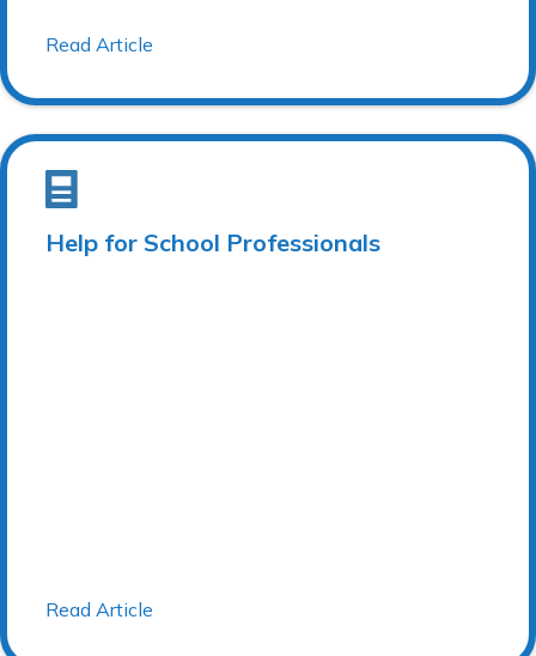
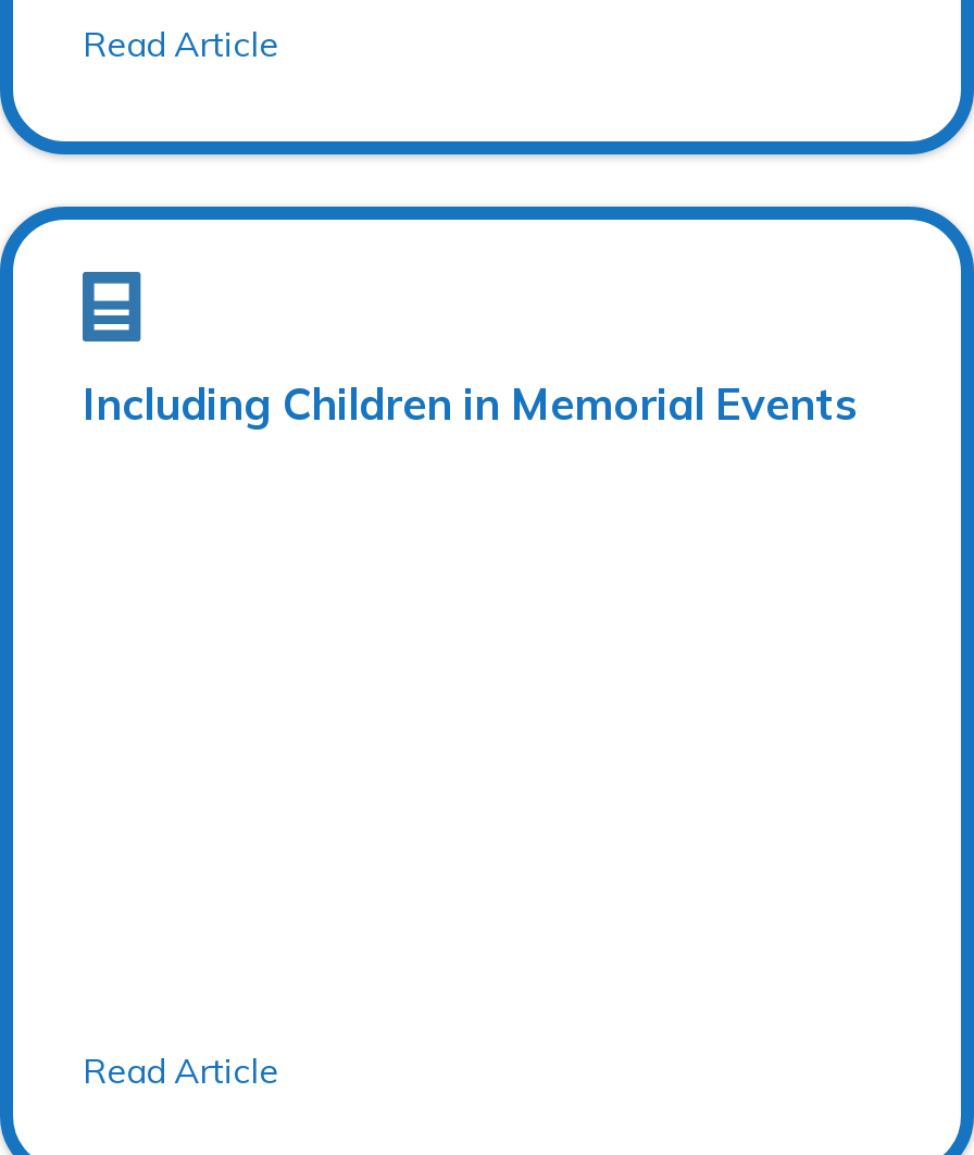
- Help for School Professionals
+ Including Children in Memorial Events
